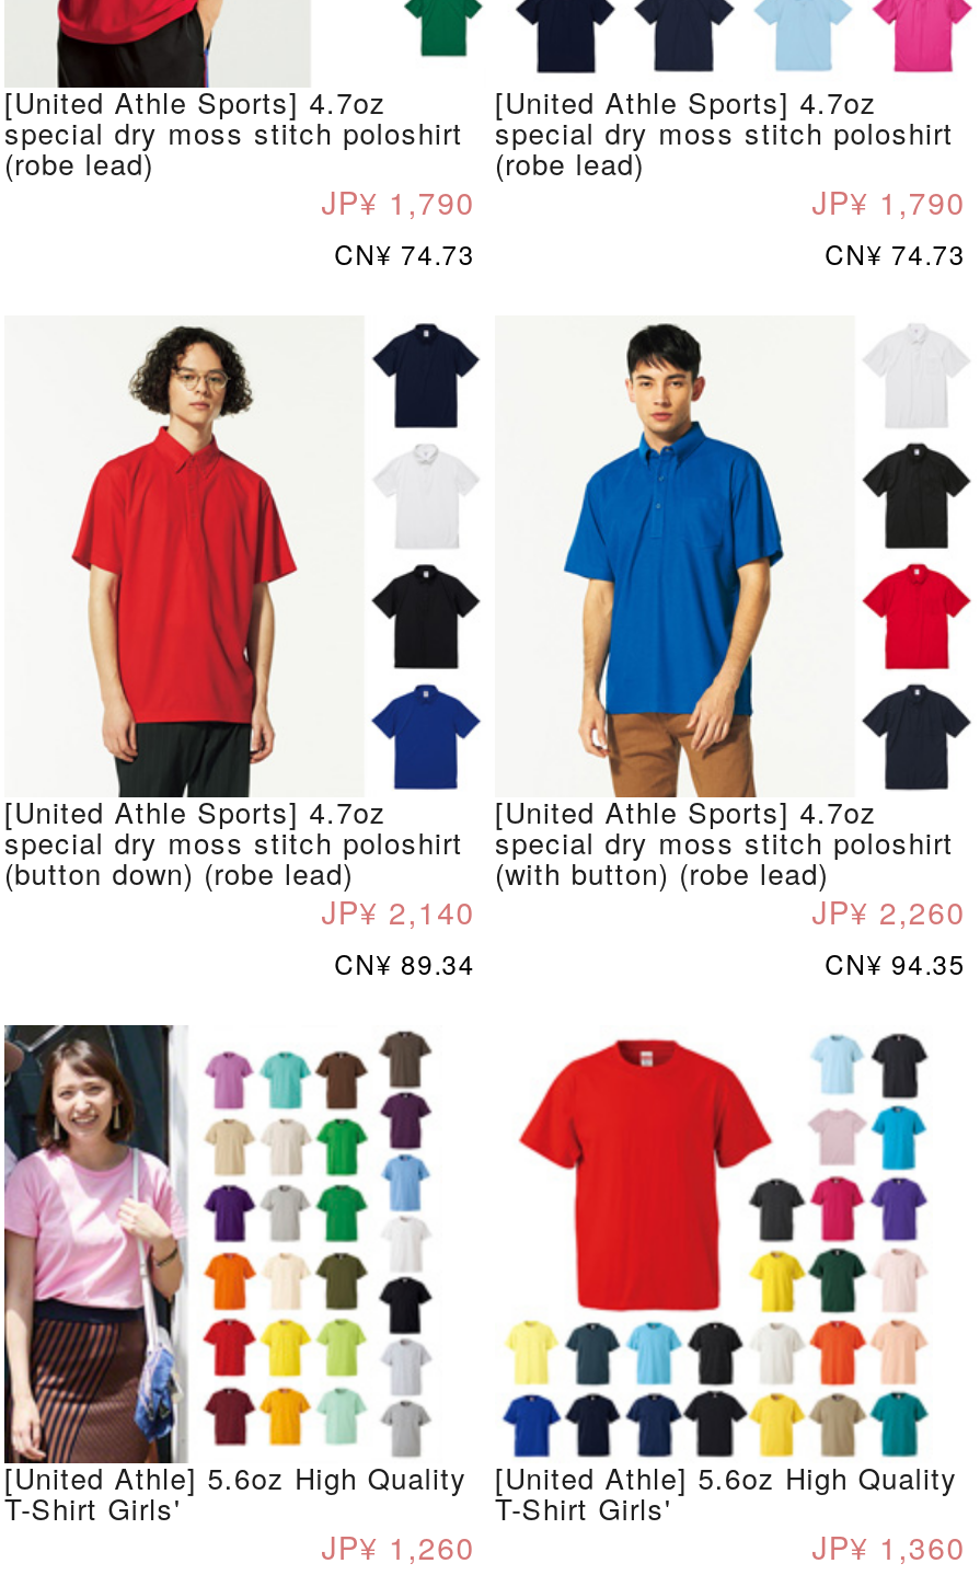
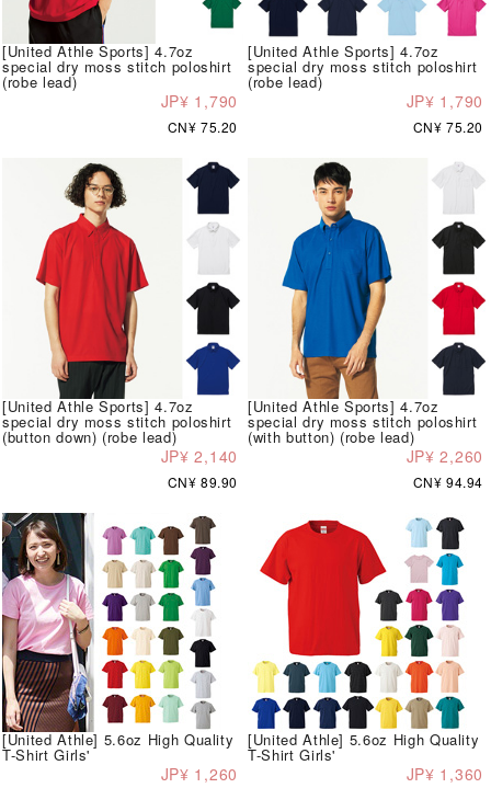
- CN¥ 74.73
+ CN¥ 75.20

- CN¥ 74.73
+ CN¥ 75.20

- CN¥ 89.34
+ CN¥ 89.90

- CN¥ 94.35
+ CN¥ 94.94
